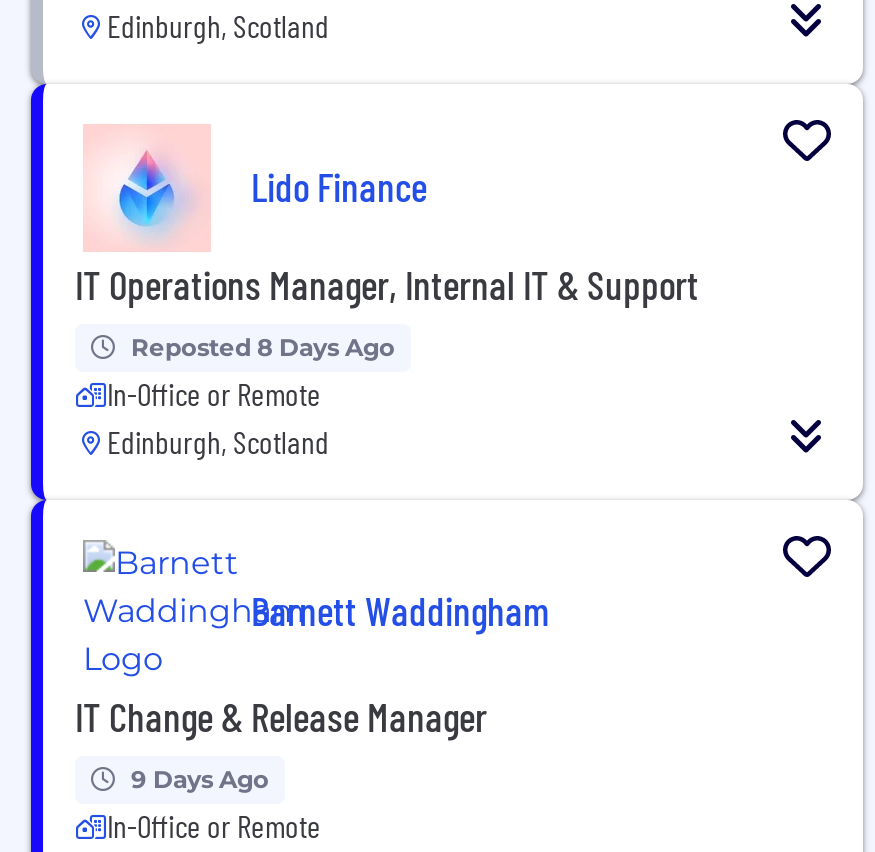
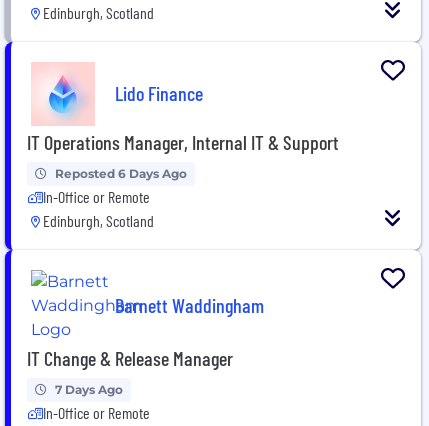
- Reposted 8 Days Ago
+ Reposted 6 Days Ago

- 9 Days Ago
+ 7 Days Ago
